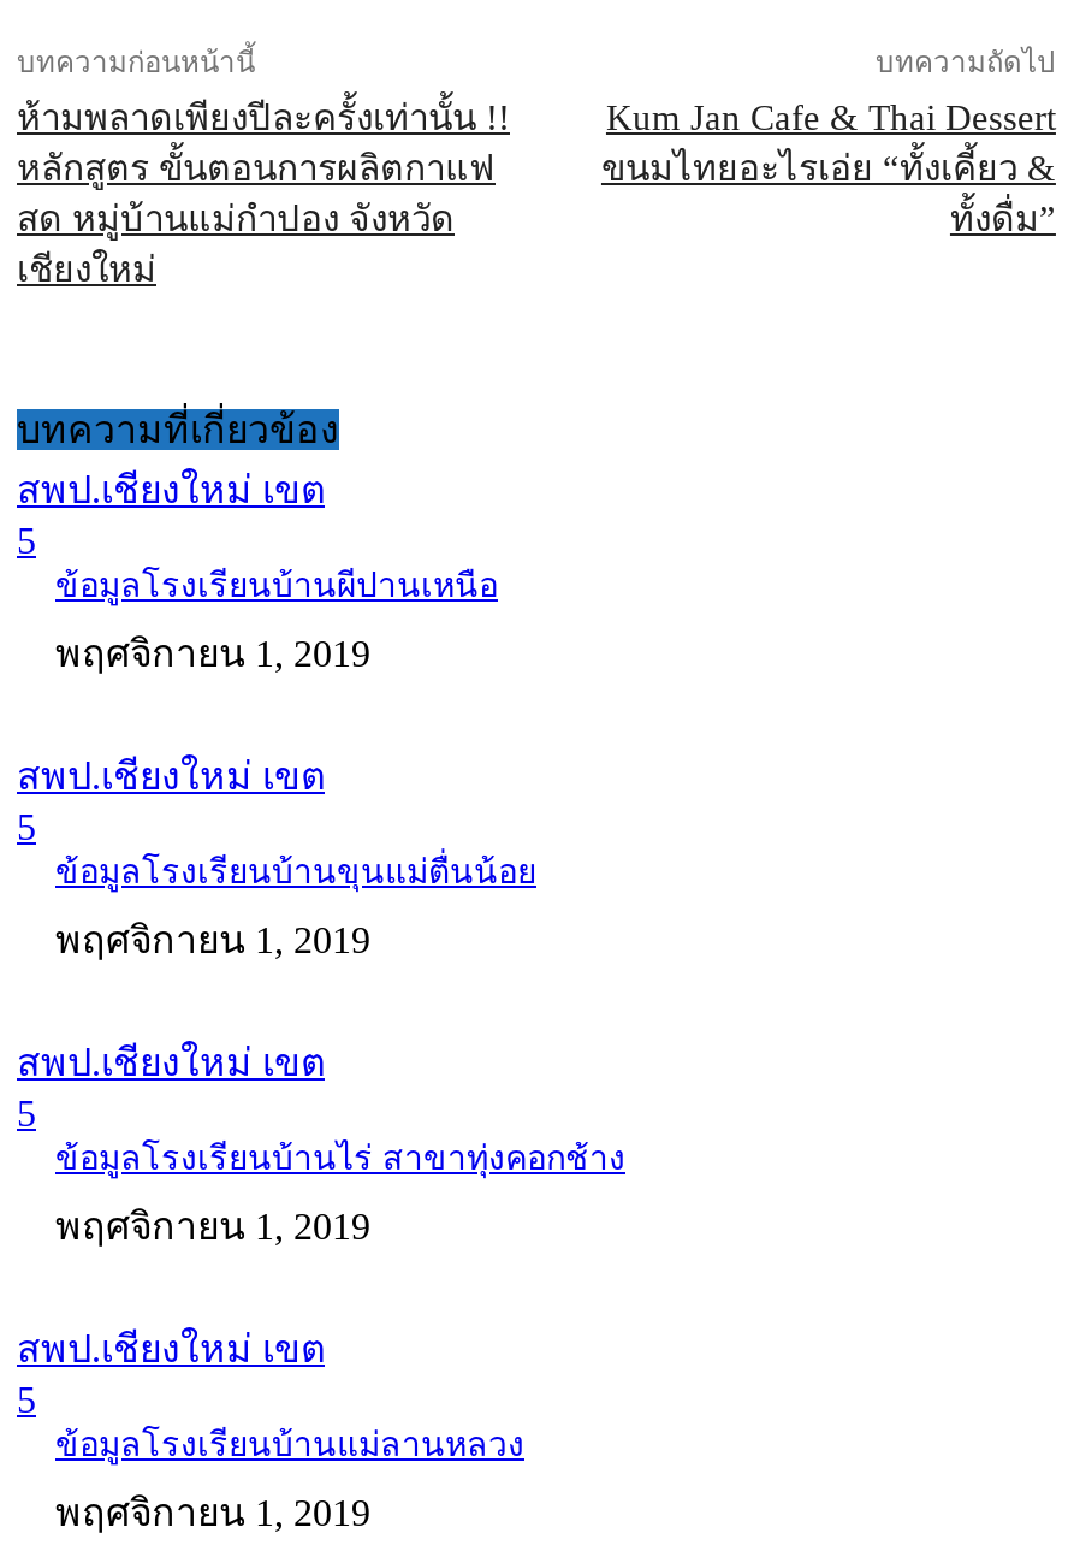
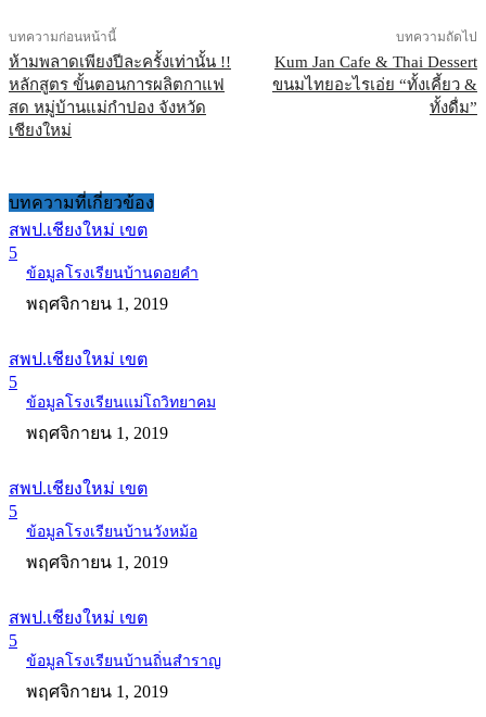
- ข้อมูลโรงเรียนบ้านผีปานเหนือ
+ ข้อมูลโรงเรียนบ้านดอยคำ

- ข้อมูลโรงเรียนบ้านขุนแม่ตื่นน้อย
+ ข้อมูลโรงเรียนแม่โถวิทยาคม

- ข้อมูลโรงเรียนบ้านไร่ สาขาทุ่งคอกช้าง
+ ข้อมูลโรงเรียนบ้านวังหม้อ

- ข้อมูลโรงเรียนบ้านแม่ลานหลวง
+ ข้อมูลโรงเรียนบ้านถิ่นสำราญ
